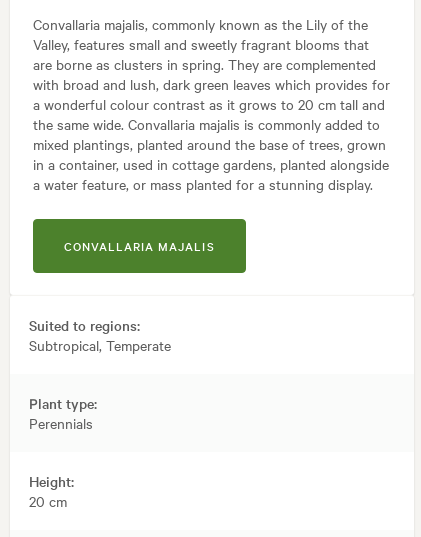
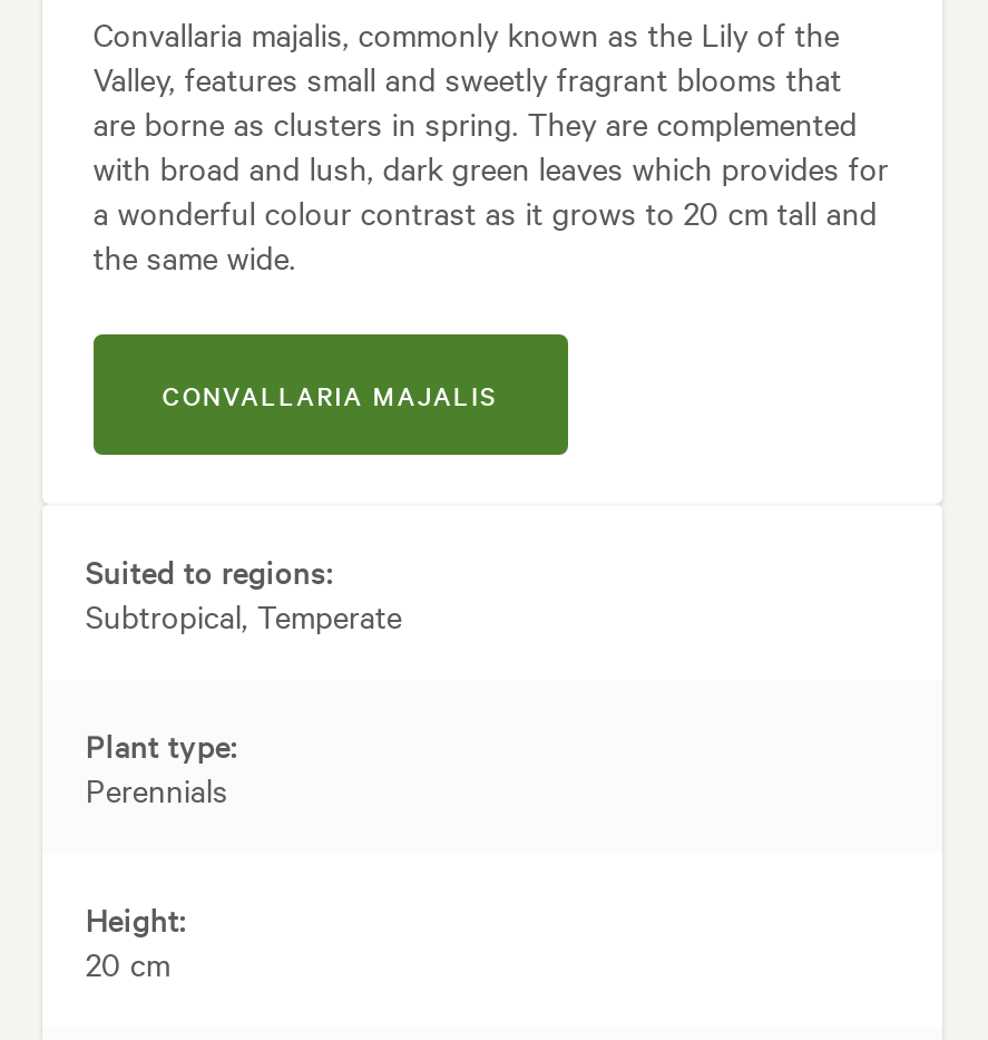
- the same wide. Convallaria majalis is commonly added to
- mixed plantings, planted around the base of trees, grown
- in a container, used in cottage gardens, planted alongside
- a water feature, or mass planted for a stunning display.
+ the same wide.
